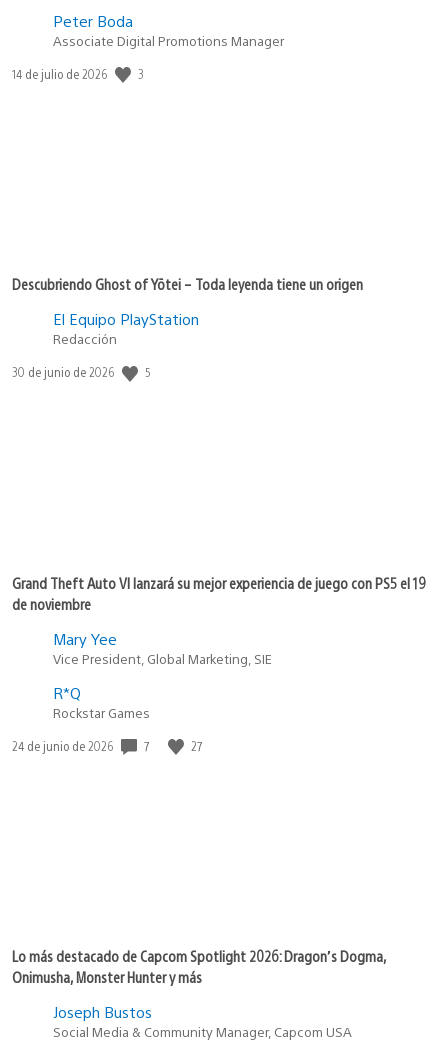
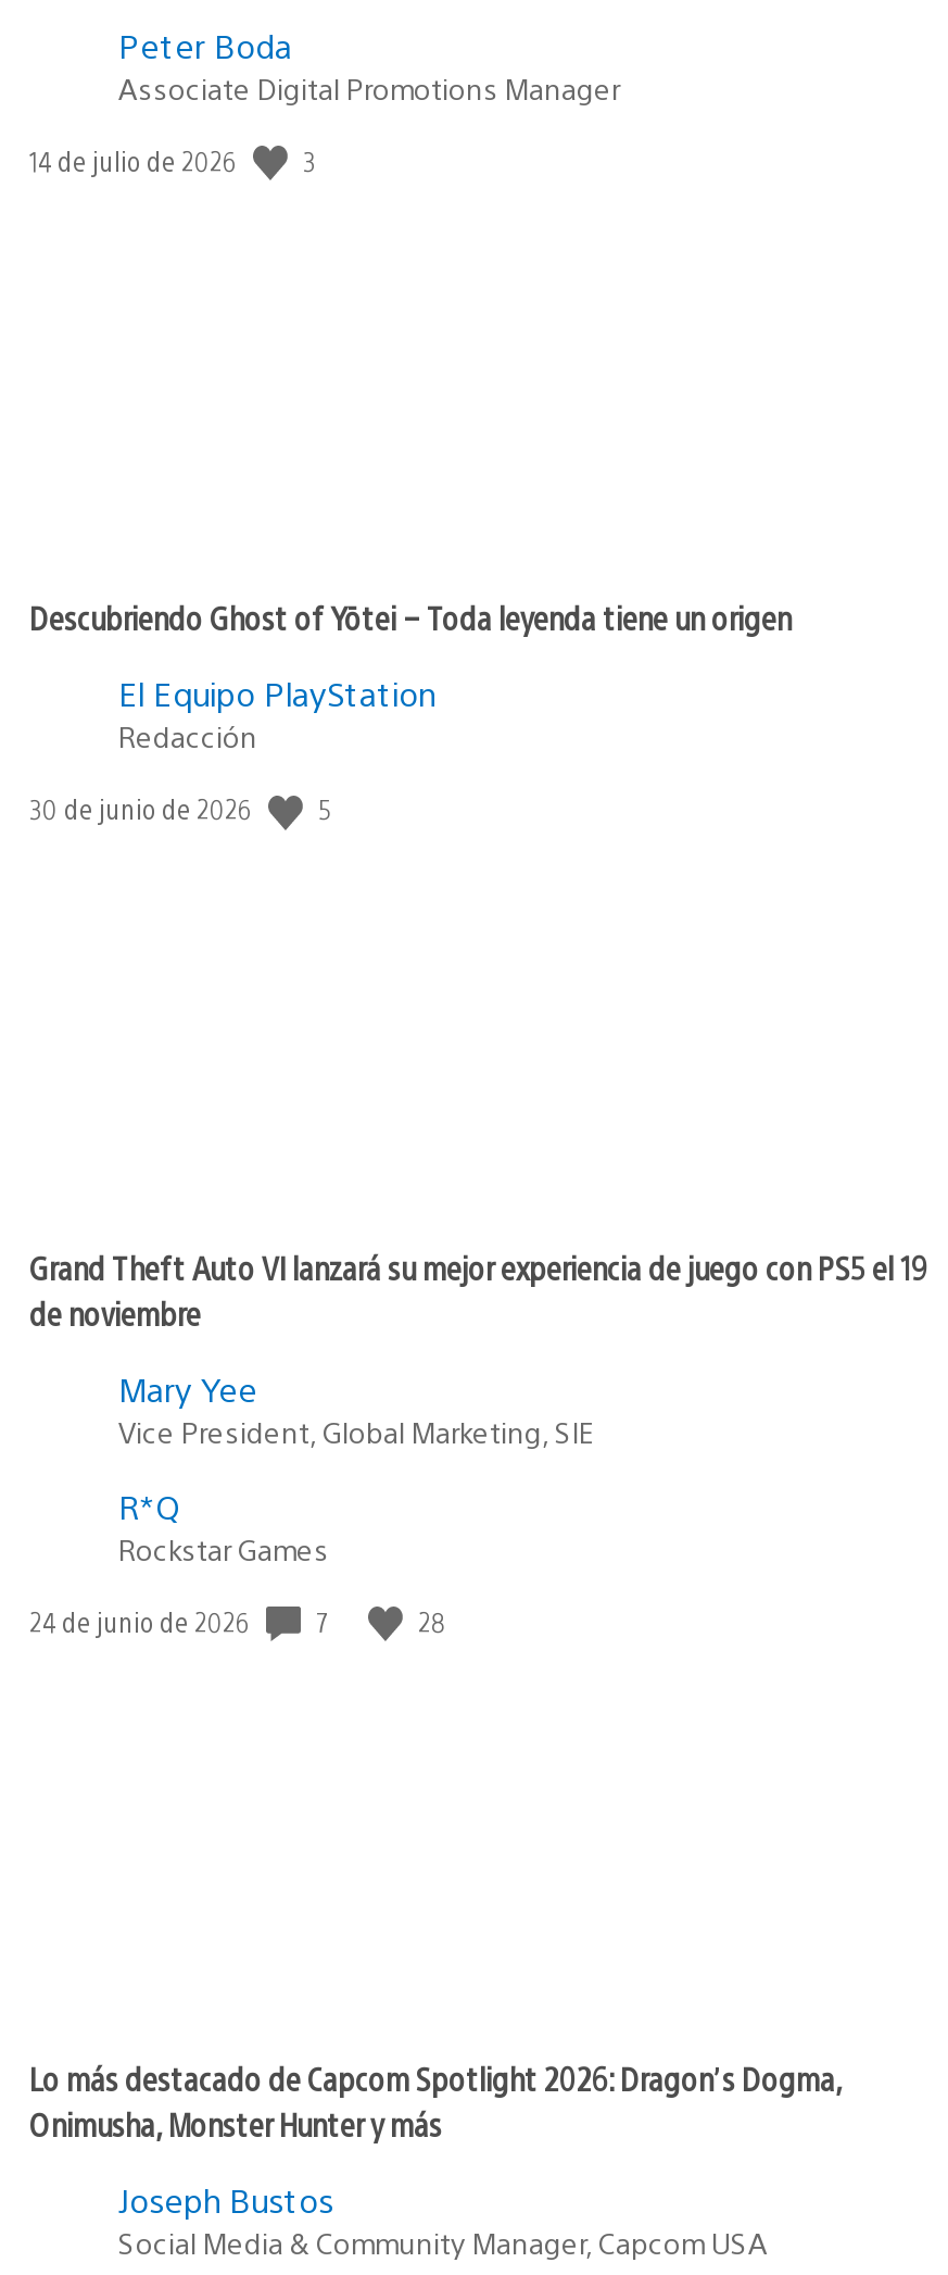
- 27
+ 28
